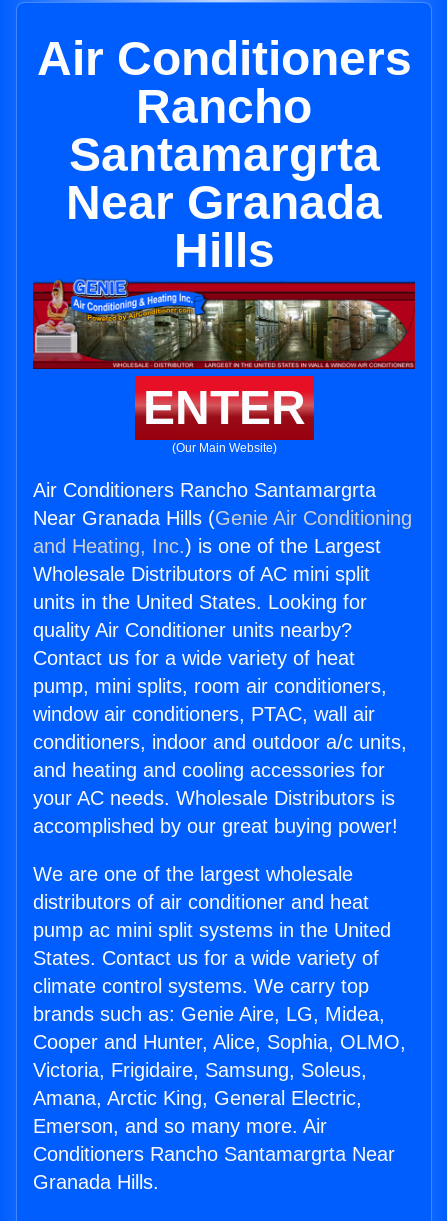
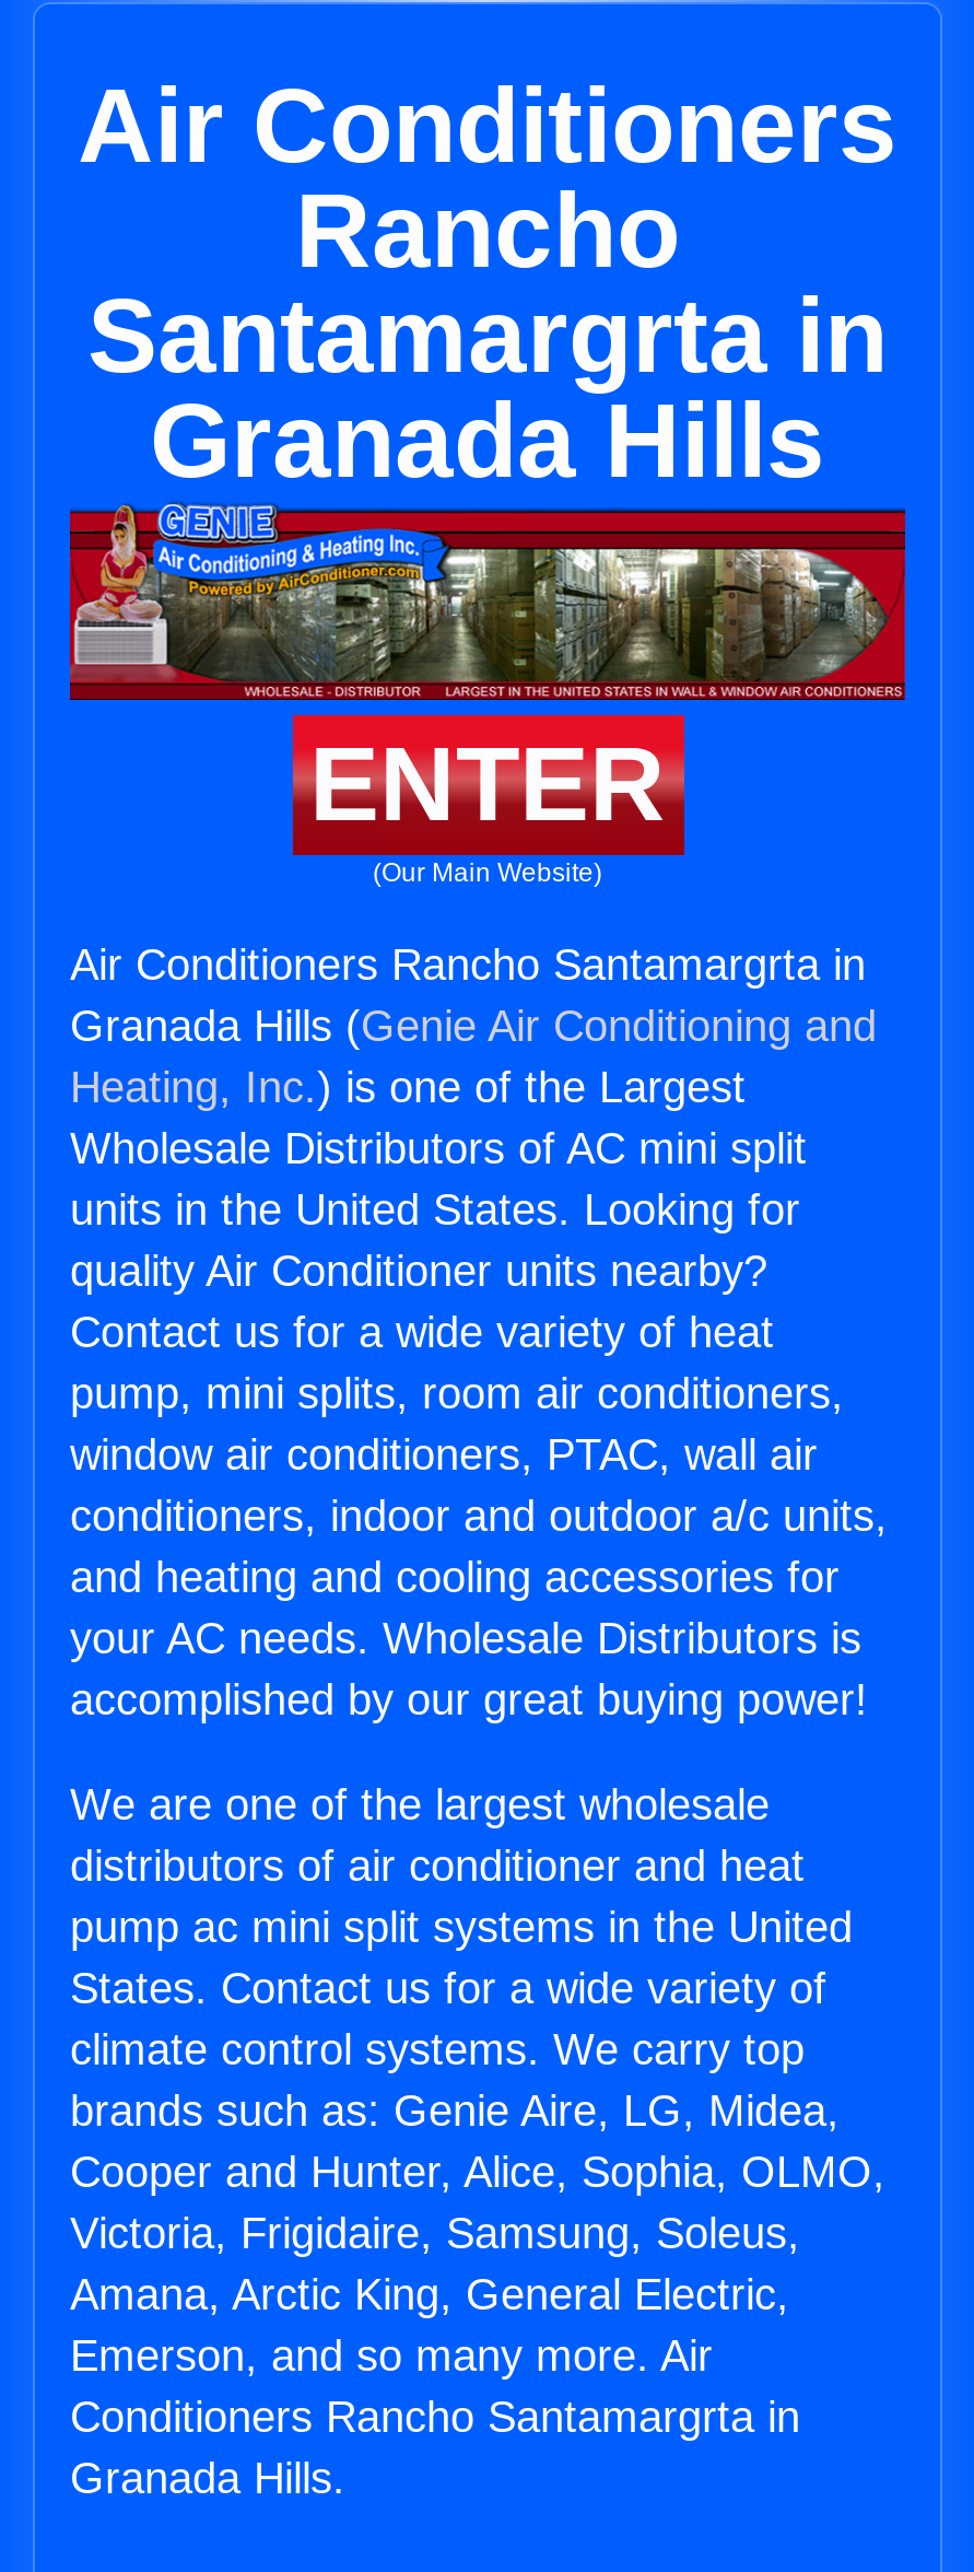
- Santamargrta
- Near Granada
- Hills
+ Santamargrta in
+ Granada Hills

- Air Conditioners Rancho Santamargrta
- Near Granada Hills (Genie Air Conditioning
- and Heating, Inc.) is one of the Largest
+ Air Conditioners Rancho Santamargrta in
+ Granada Hills (Genie Air Conditioning and
+ Heating, Inc.) is one of the Largest

- Conditioners Rancho Santamargrta Near
+ Conditioners Rancho Santamargrta in
